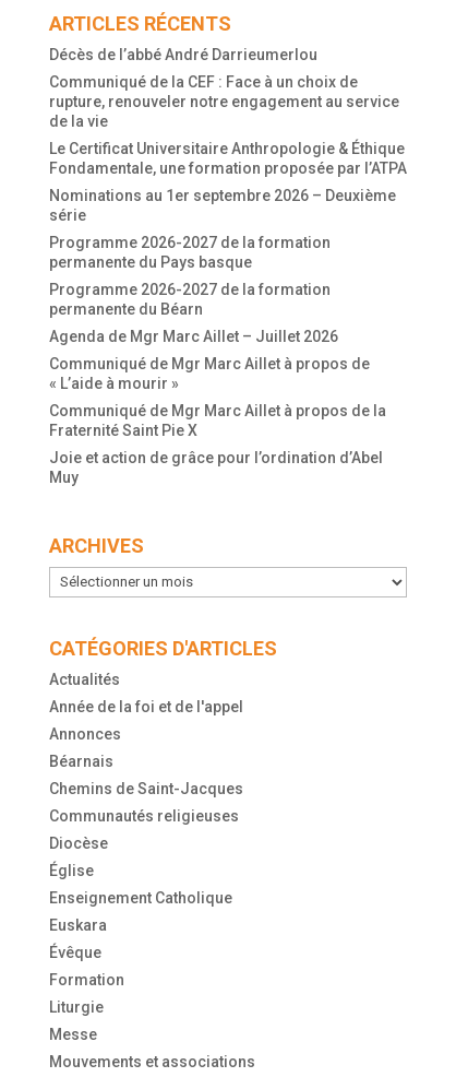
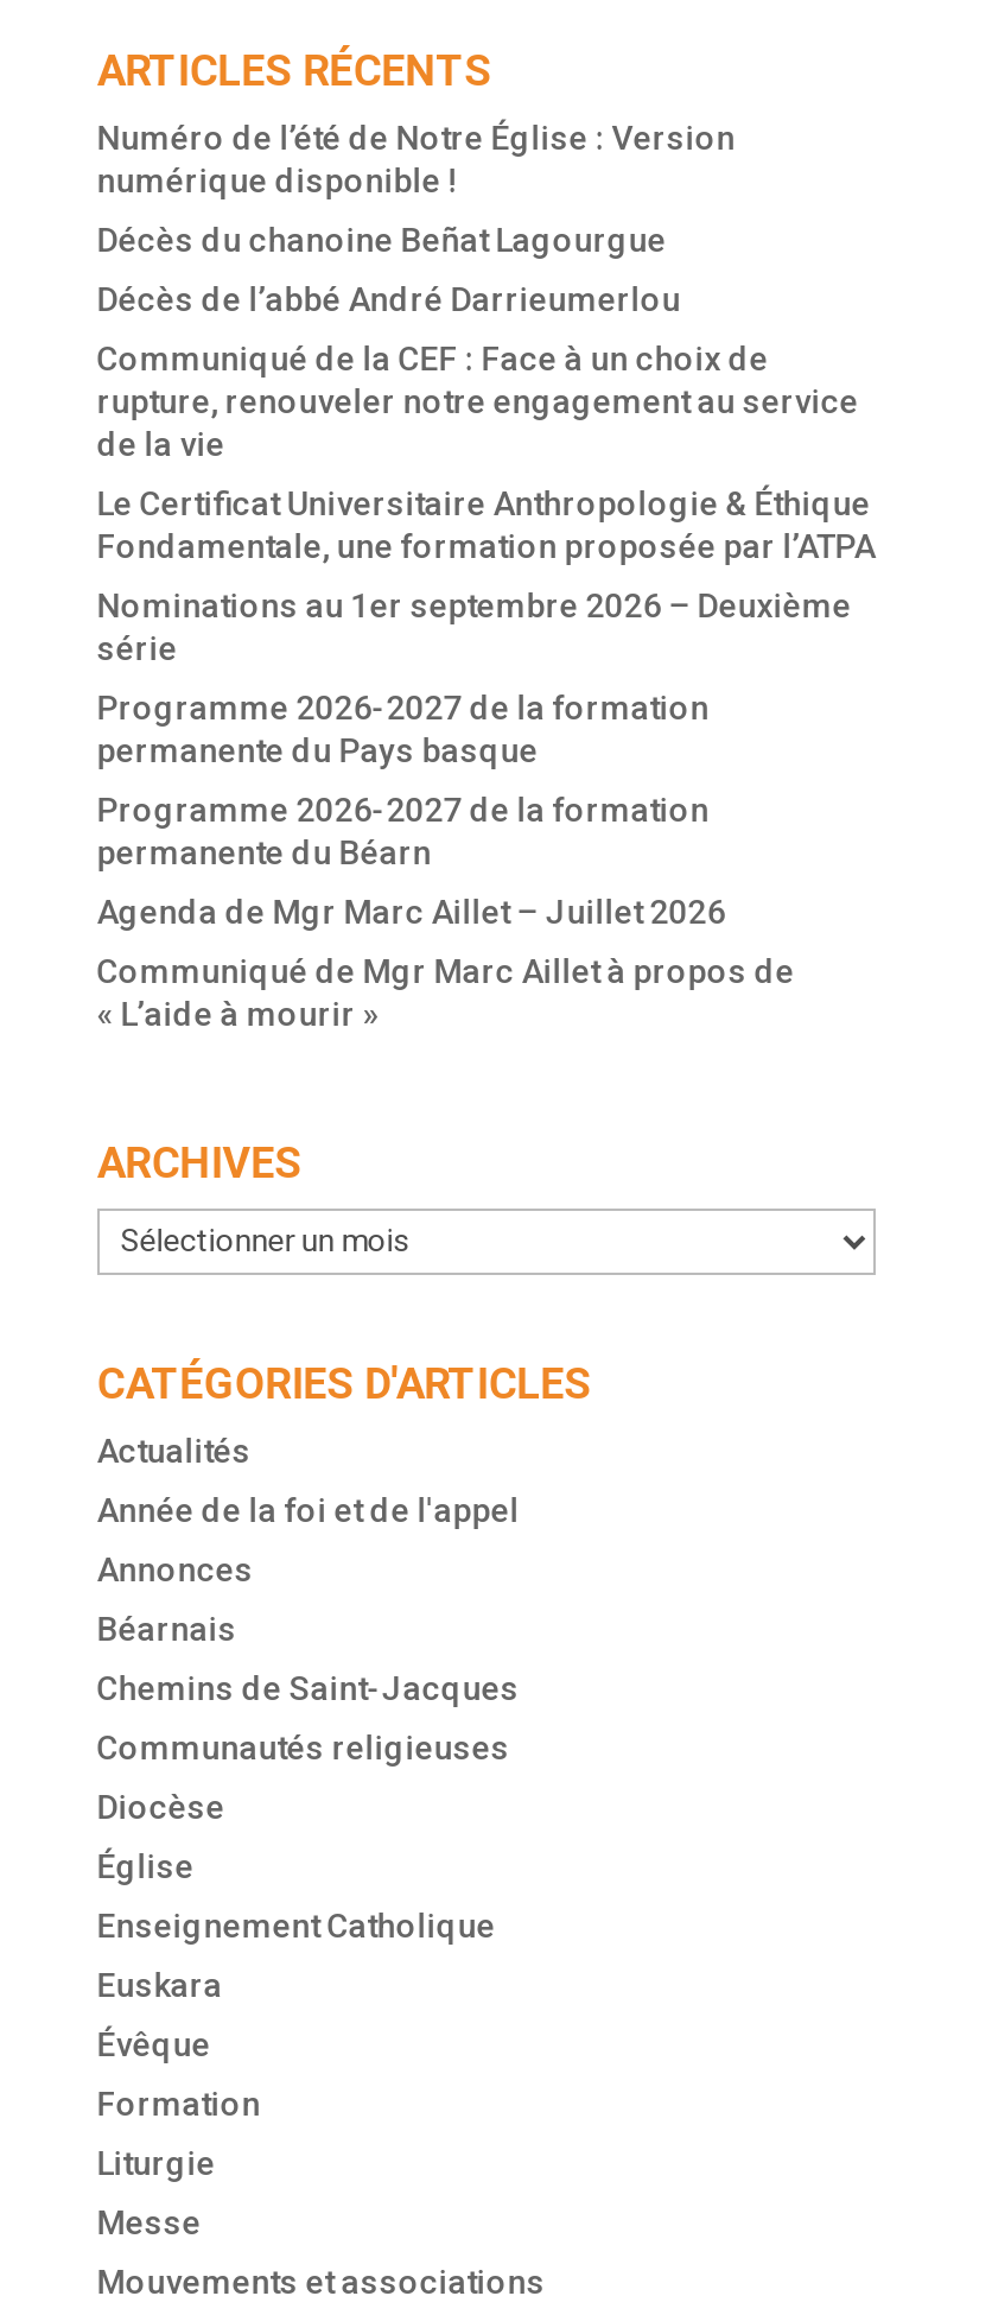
+ Numéro de l’été de Notre Église : Version
+ numérique disponible !
+ Décès du chanoine Beñat Lagourgue

moved down: Décès de l’abbé André Darrieumerlou | Communiqué de la CEF : Face à un choix de | rupture, renouveler notre engagement au service | ... | Communiqué de Mgr Marc Aillet à propos de | « L’aide à mourir »

- Communiqué de Mgr Marc Aillet à propos de la
- Fraternité Saint Pie X
- Joie et action de grâce pour l’ordination d’Abel
- Muy
